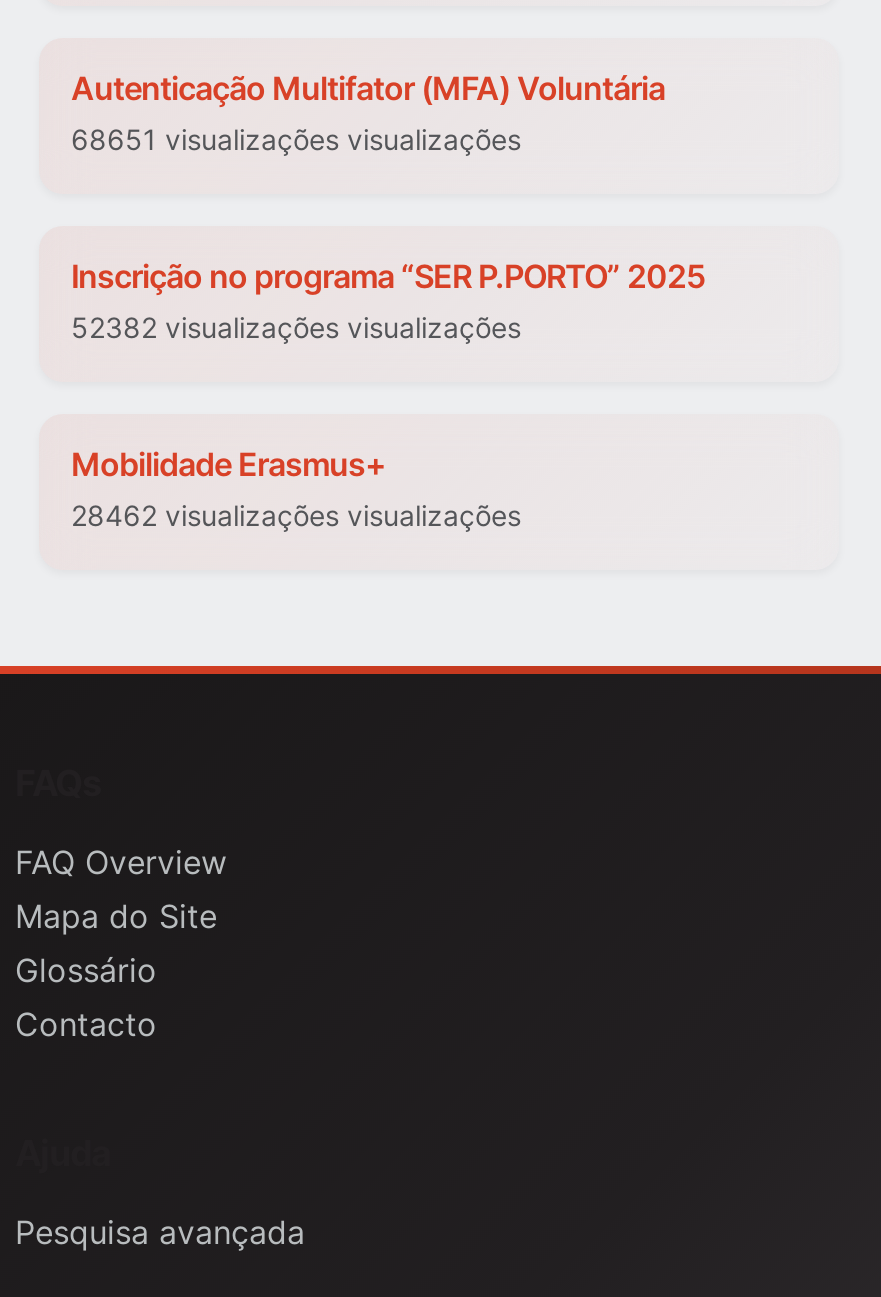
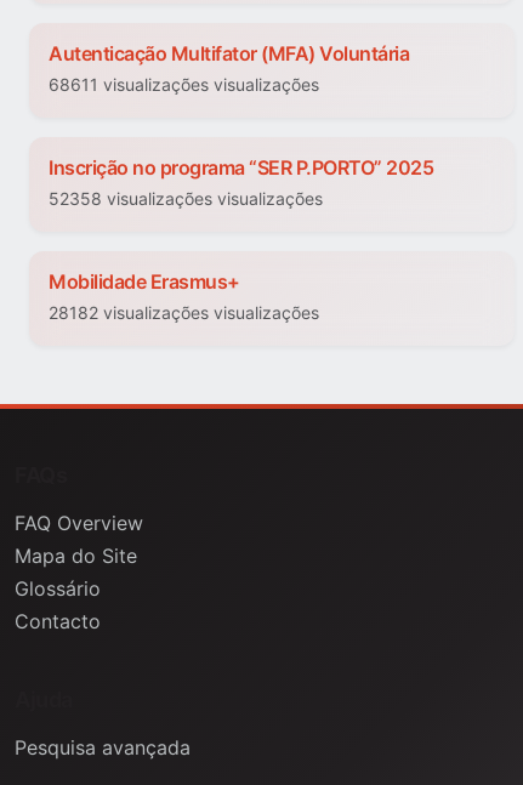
- 68651 visualizações visualizações
+ 68611 visualizações visualizações

- 52382 visualizações visualizações
+ 52358 visualizações visualizações

- 28462 visualizações visualizações
+ 28182 visualizações visualizações
